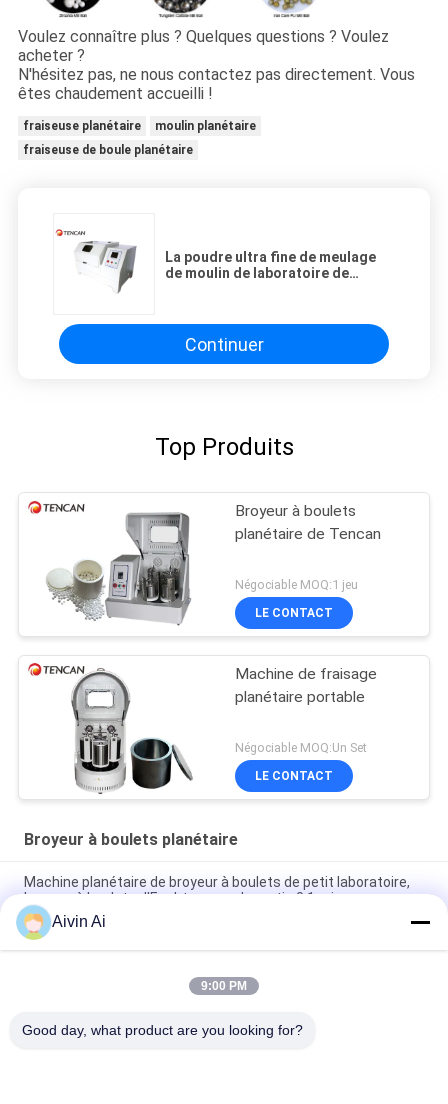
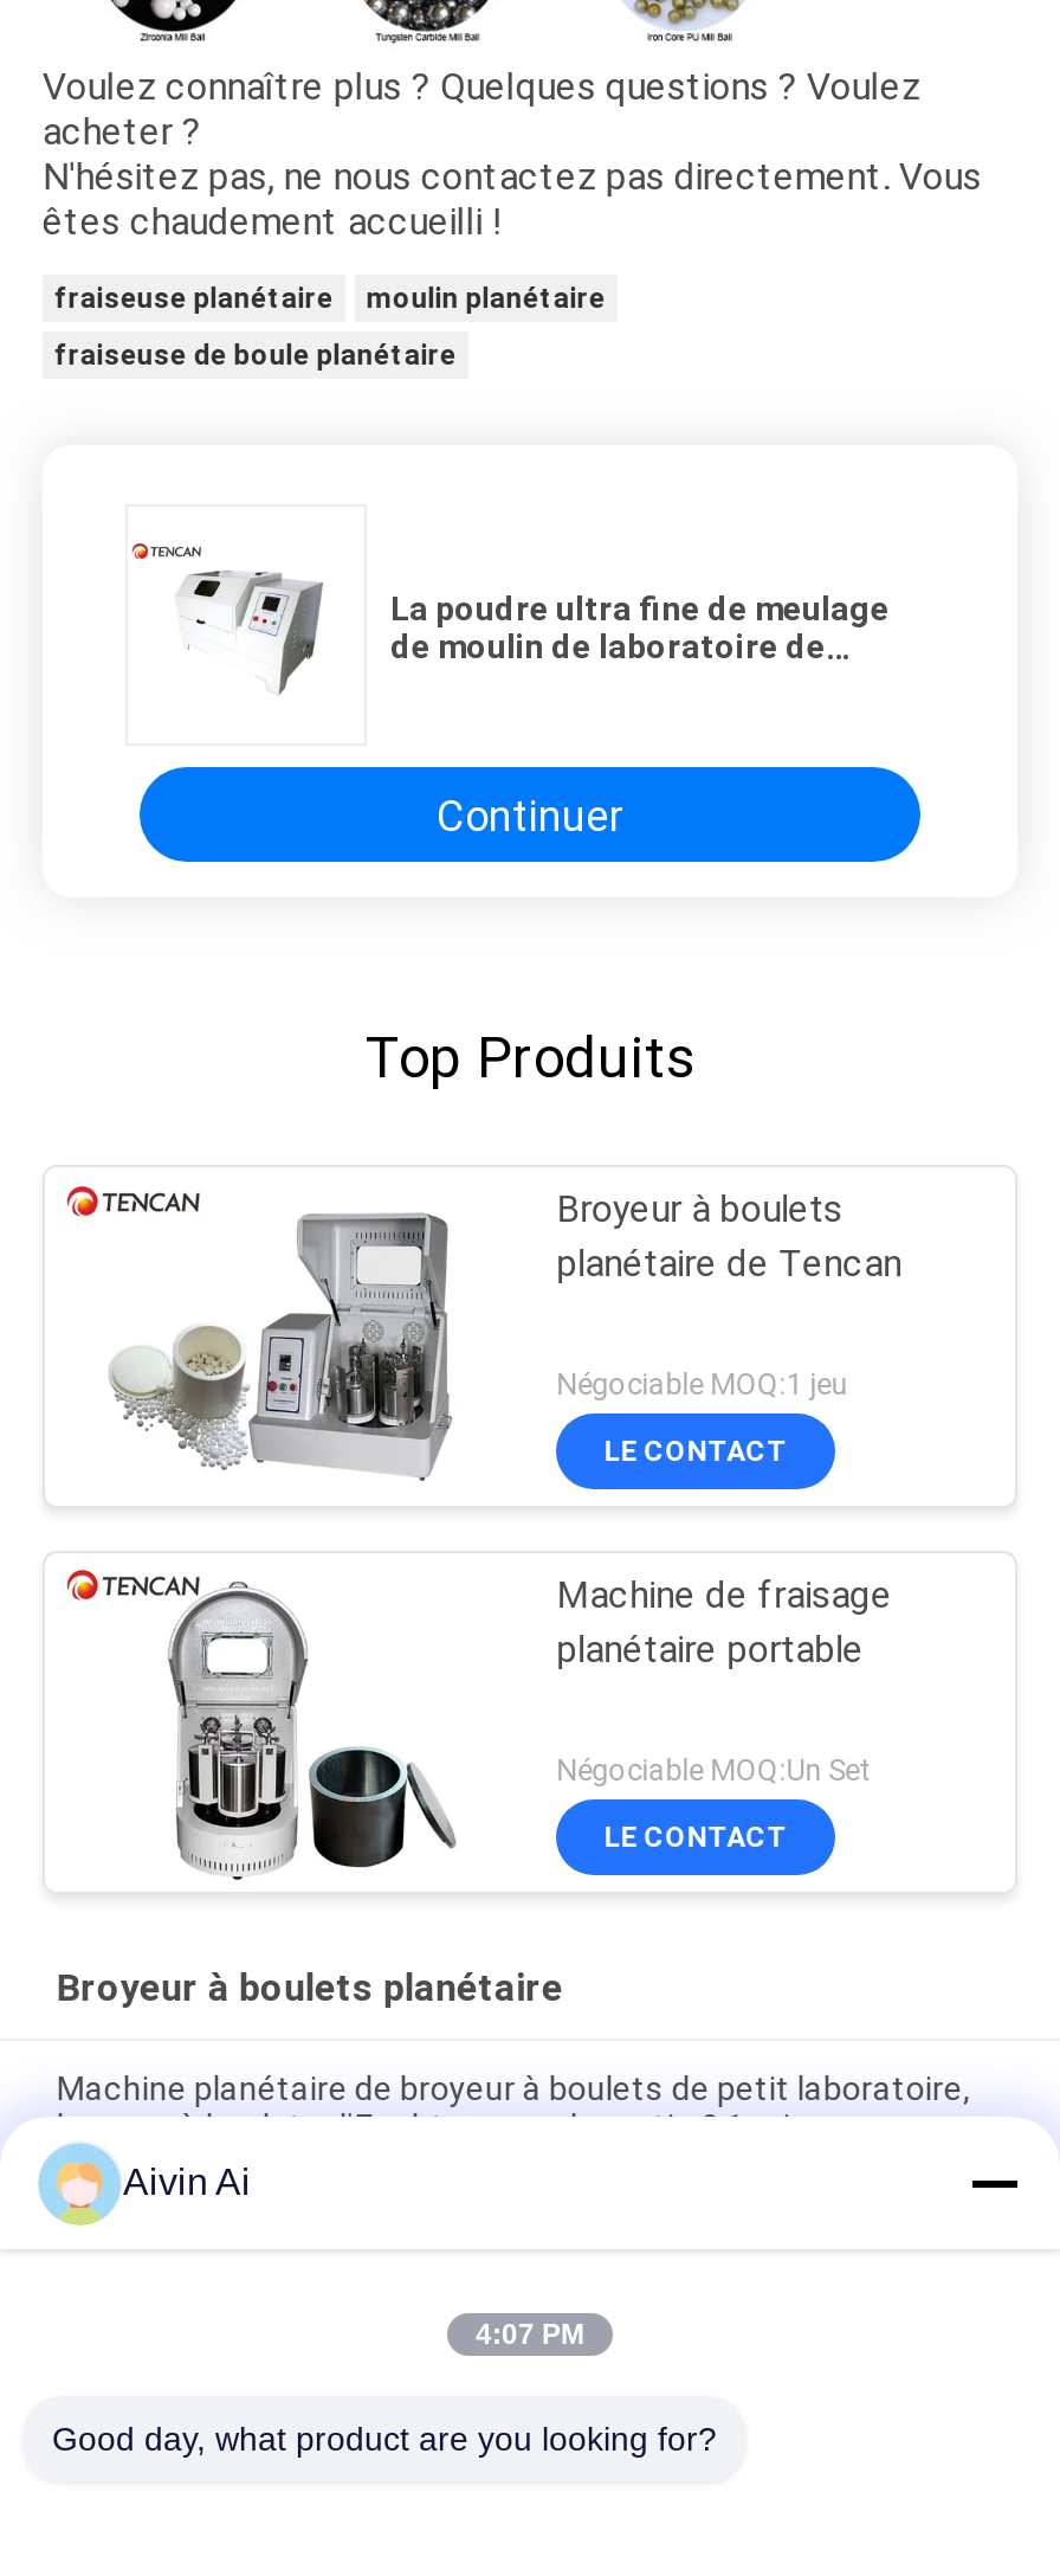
- 9:00 PM
+ 4:07 PM
